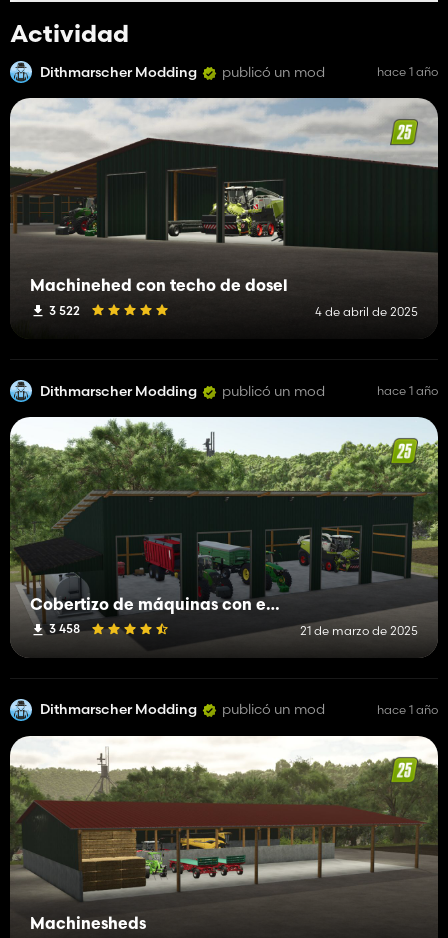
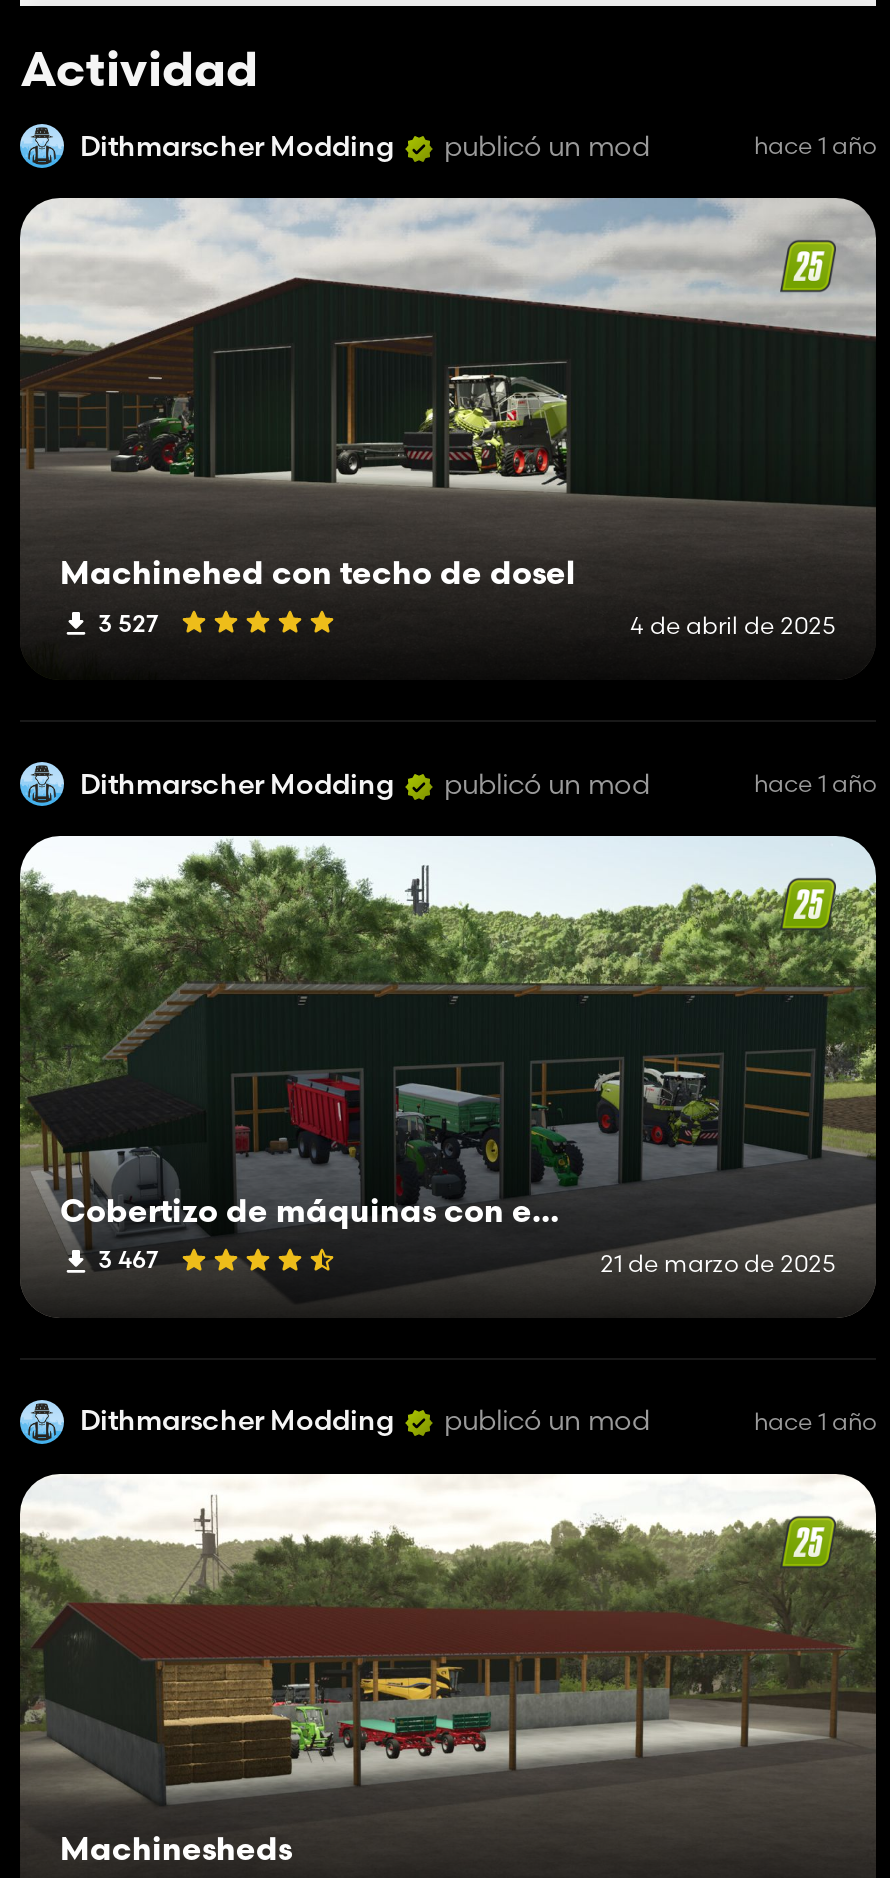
- 3 522
+ 3 527

- 3 458
+ 3 467
